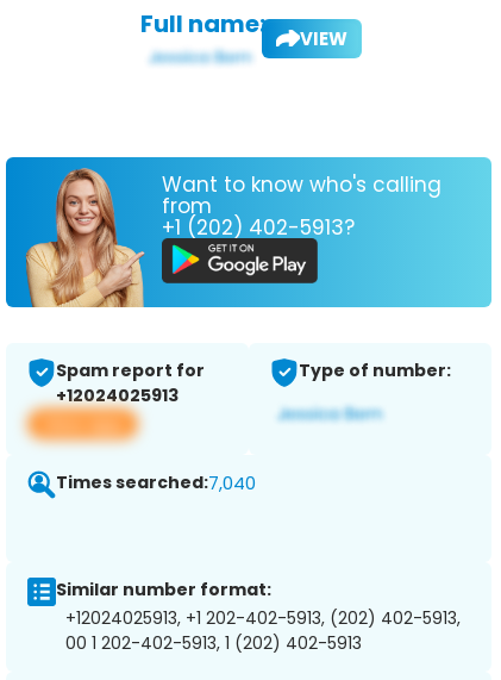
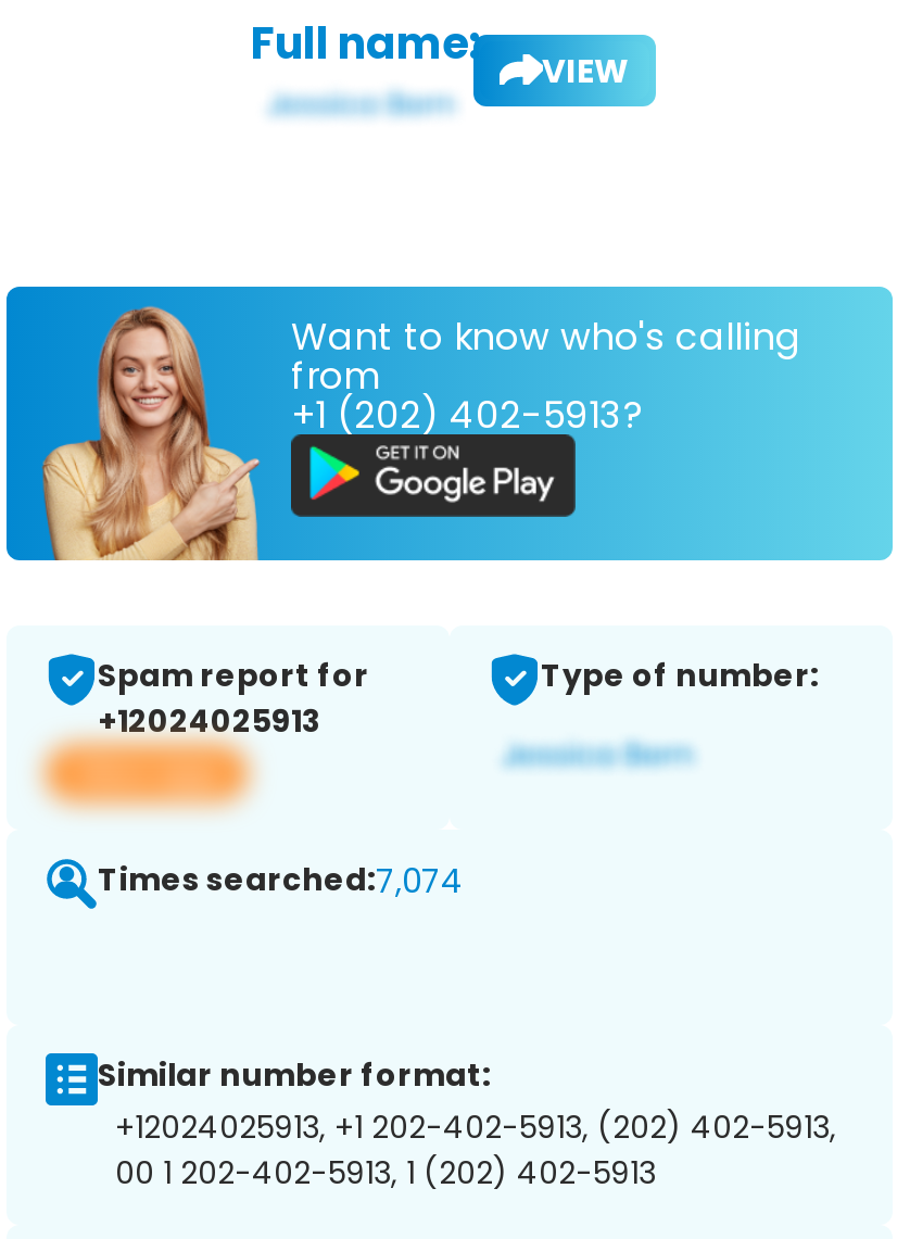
- Times searched:7,040
+ Times searched:7,074
